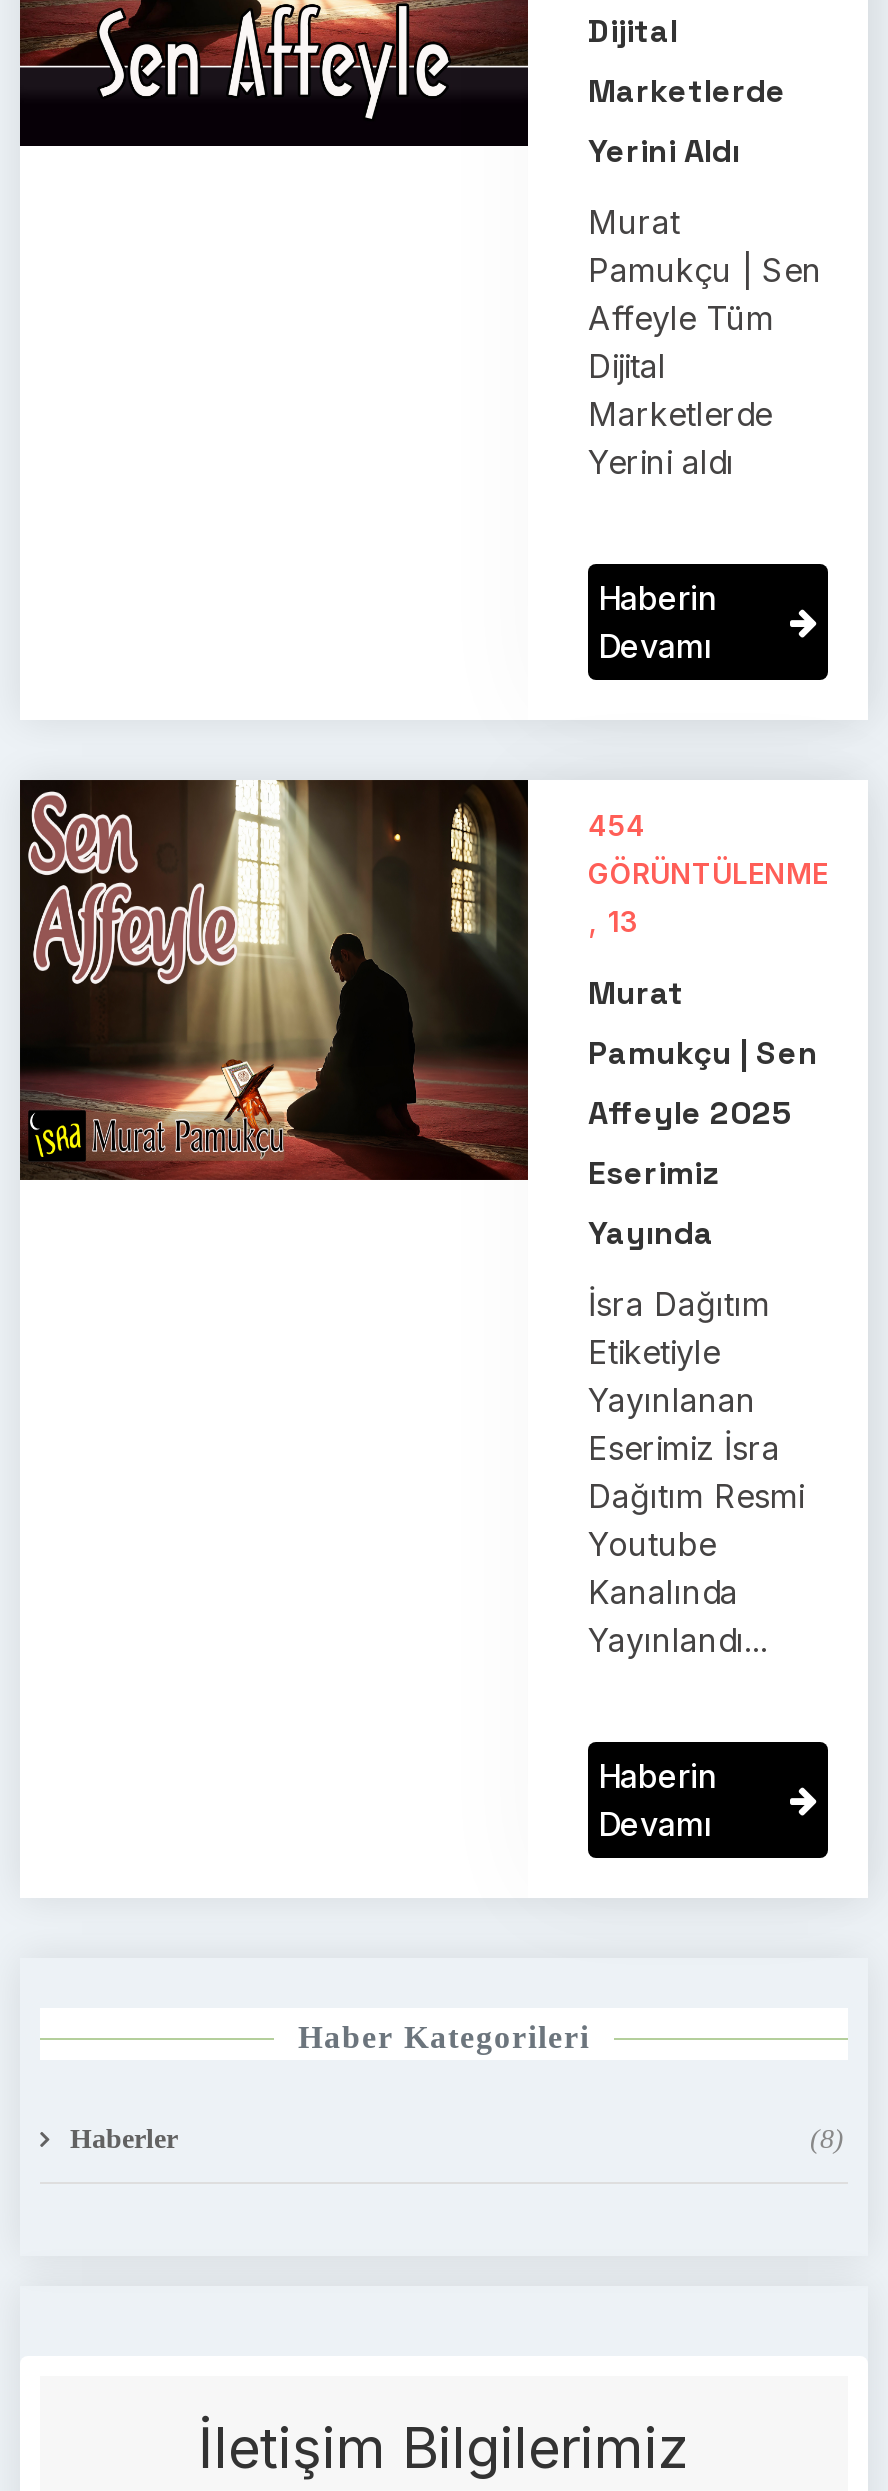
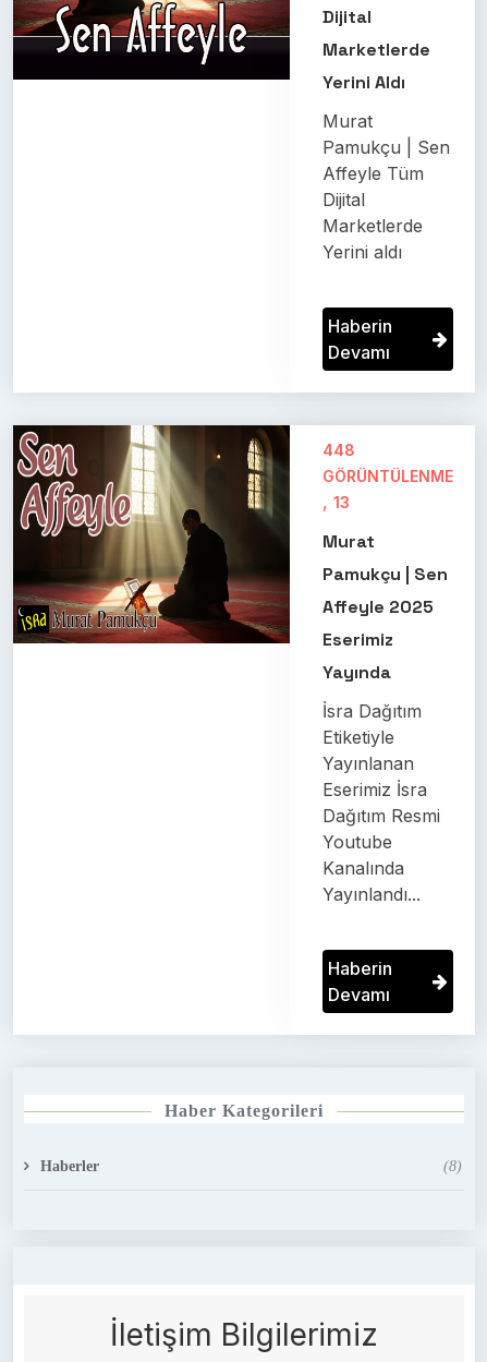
- 454
+ 448
